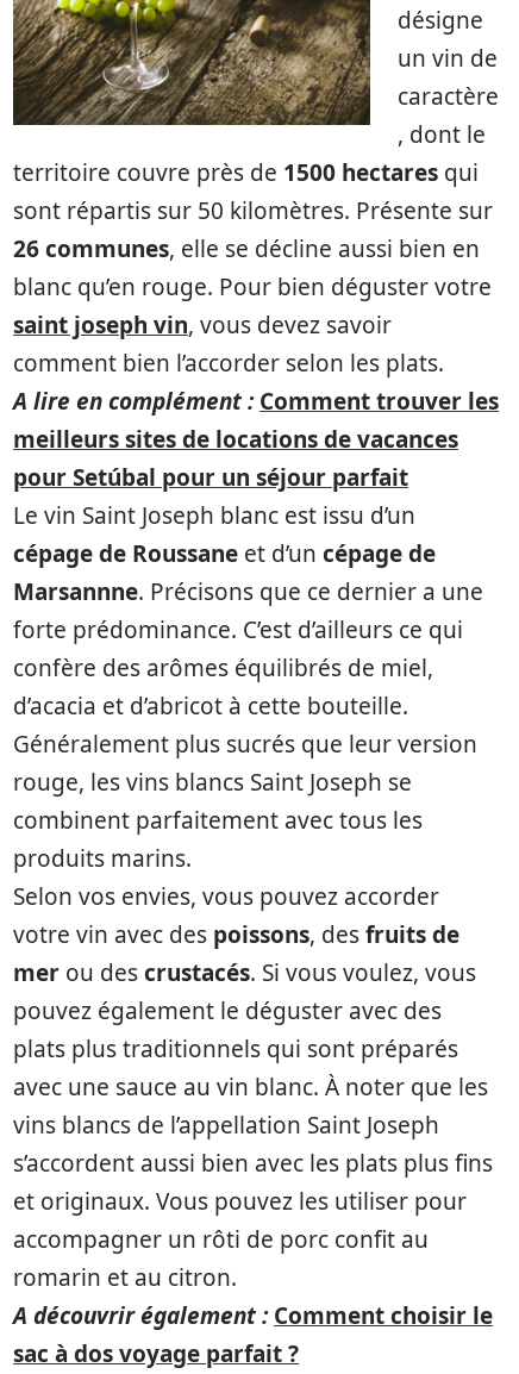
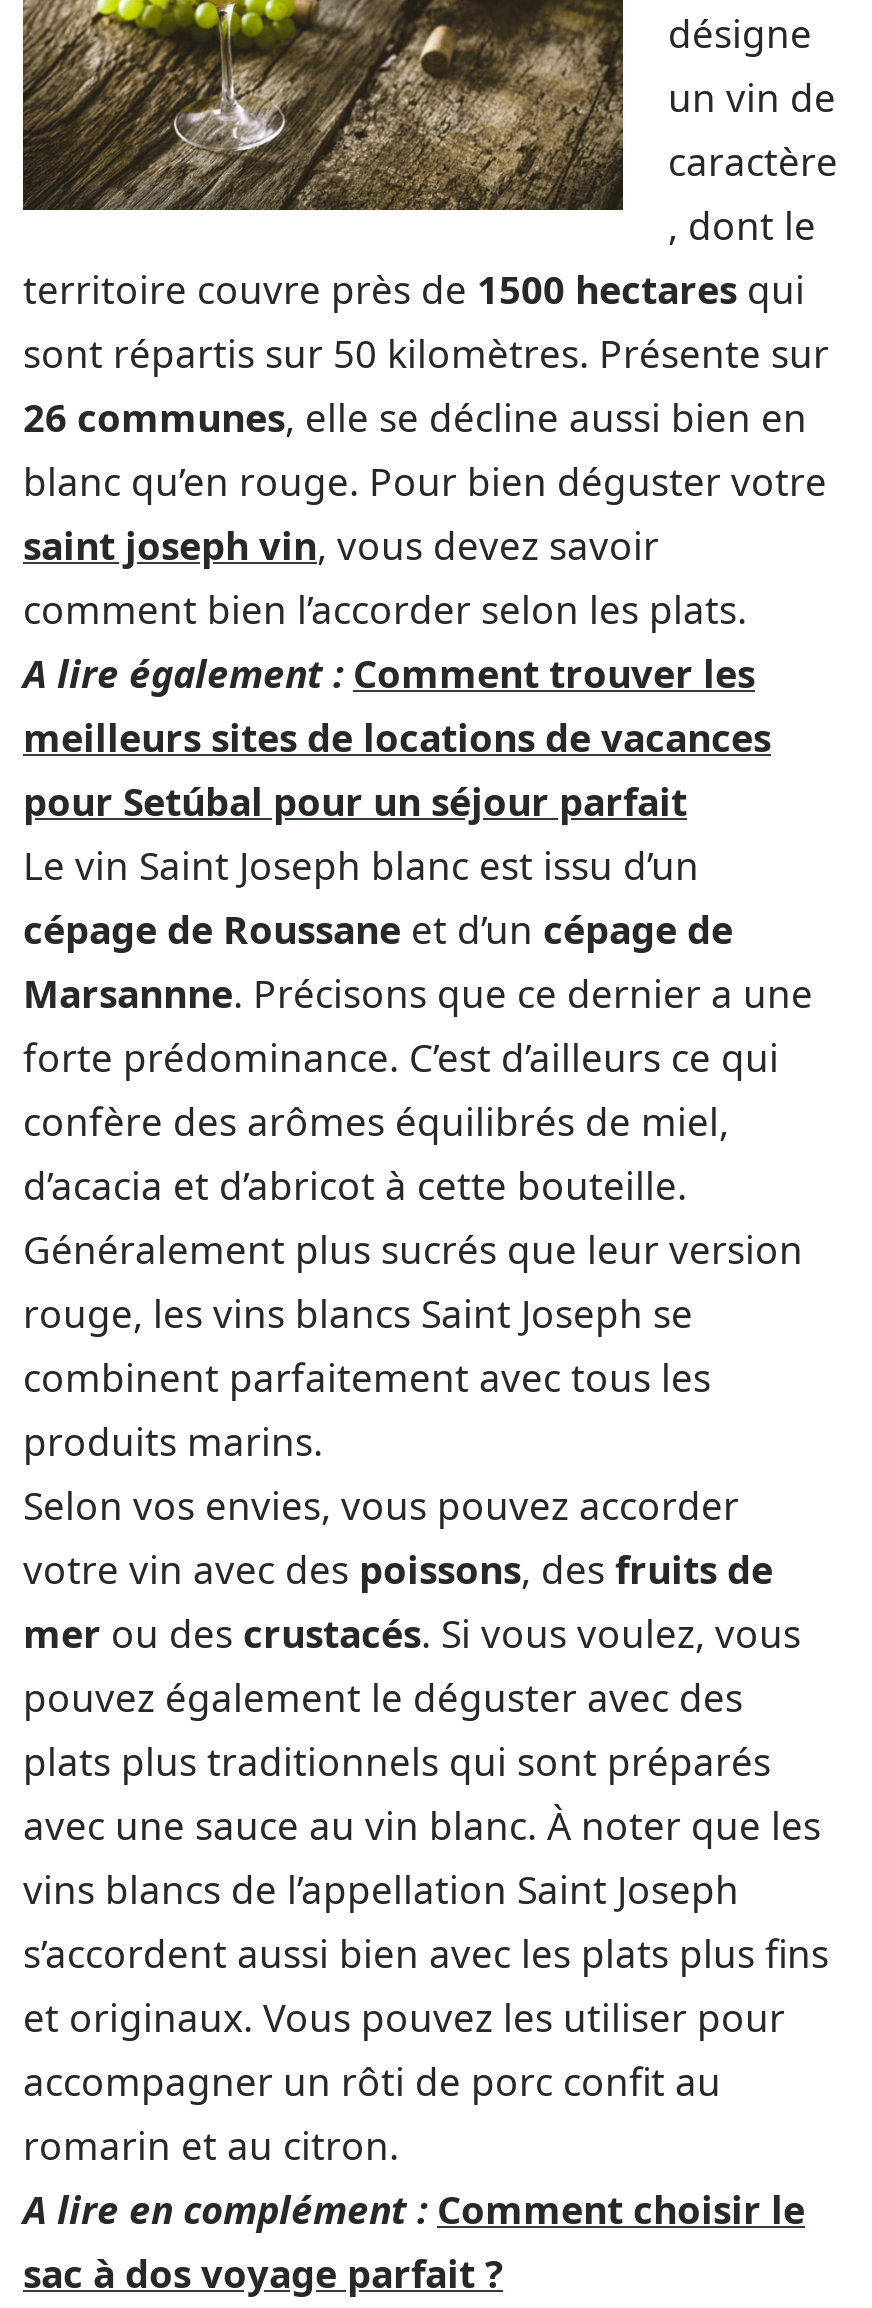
- A lire en complément : Comment trouver les
+ A lire également : Comment trouver les

- A découvrir également : Comment choisir le
+ A lire en complément : Comment choisir le
